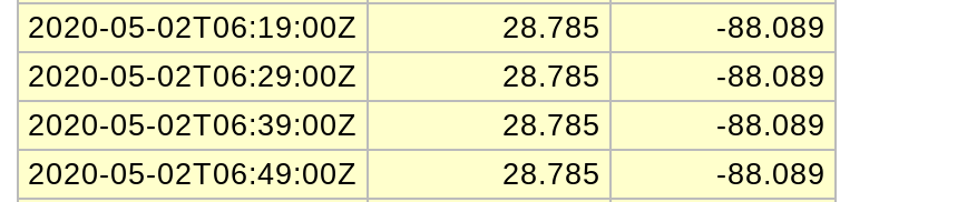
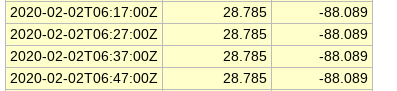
- 2020-05-02T06:19:00Z
+ 2020-02-02T06:17:00Z

- 2020-05-02T06:29:00Z
+ 2020-02-02T06:27:00Z

- 2020-05-02T06:39:00Z
+ 2020-02-02T06:37:00Z

- 2020-05-02T06:49:00Z
+ 2020-02-02T06:47:00Z
